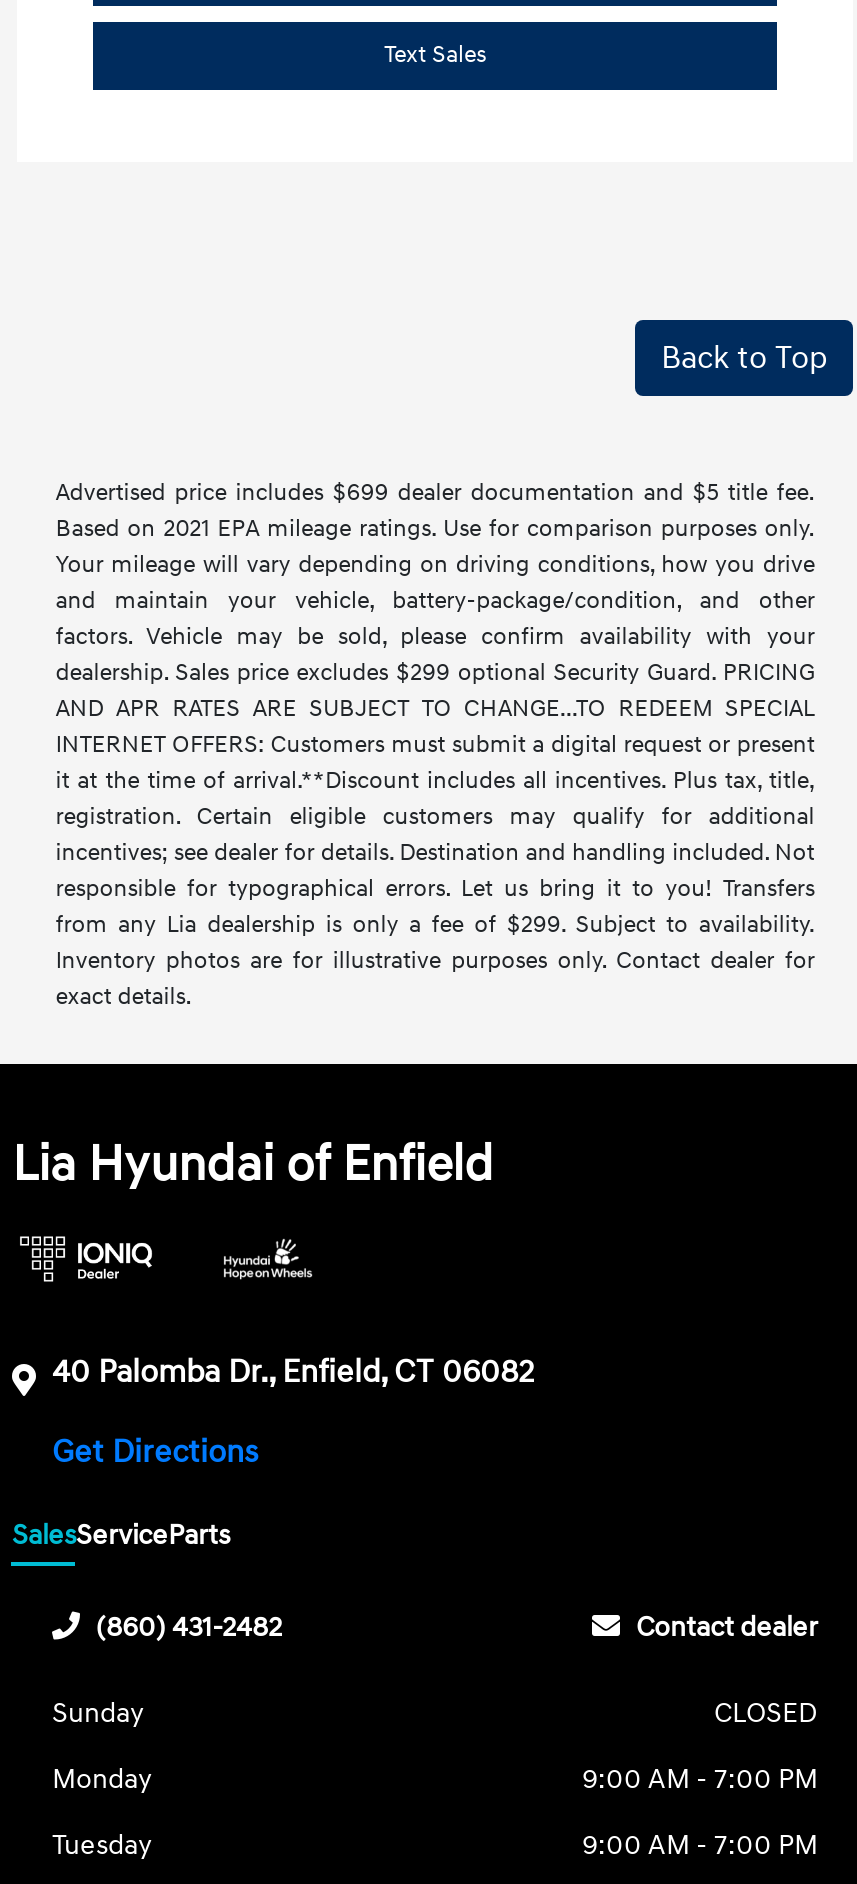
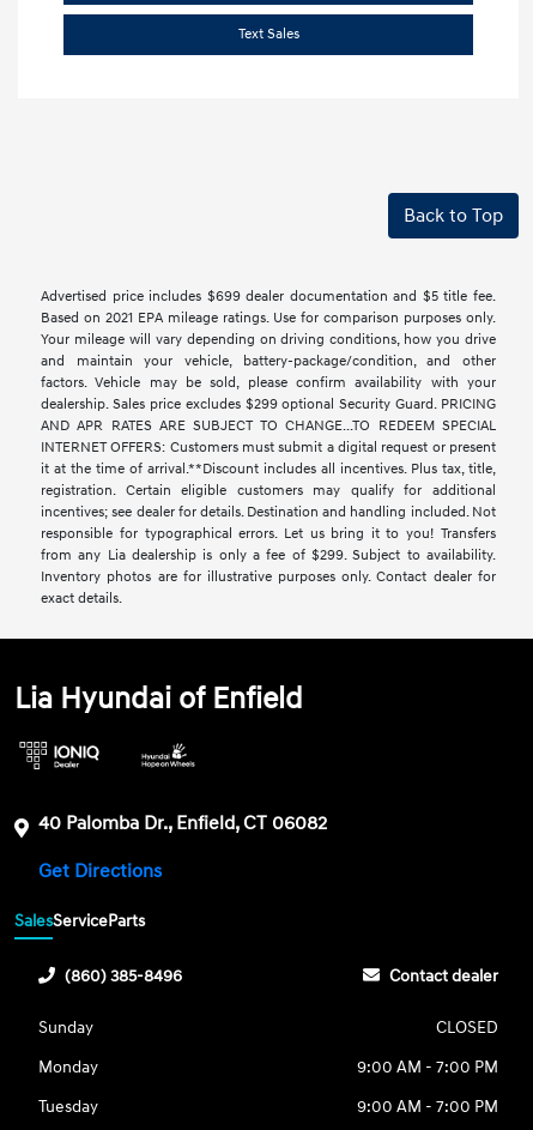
- (860) 431-2482
+ (860) 385-8496
